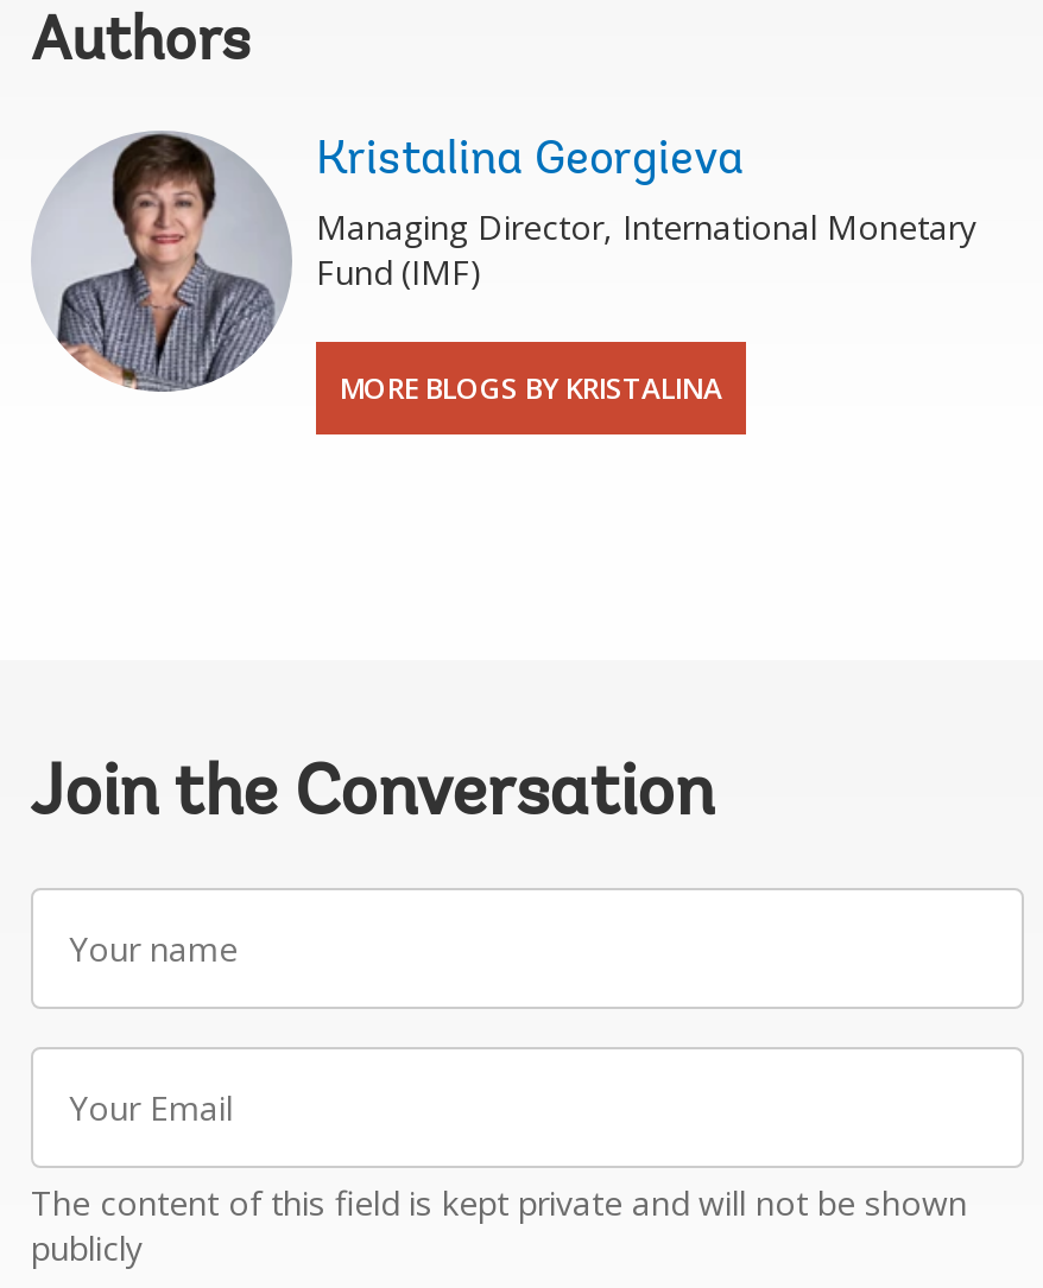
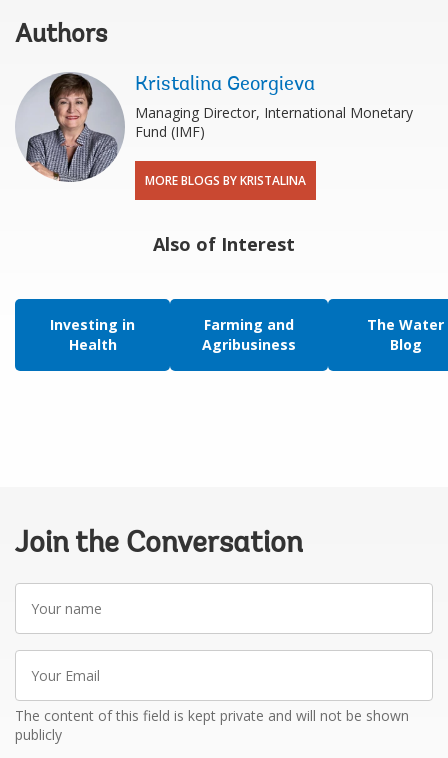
+ [image]
+ Also of Interest
+ Investing in
+ Health

+ Farming and
+ Agribusiness

+ The Water
+ Blog
